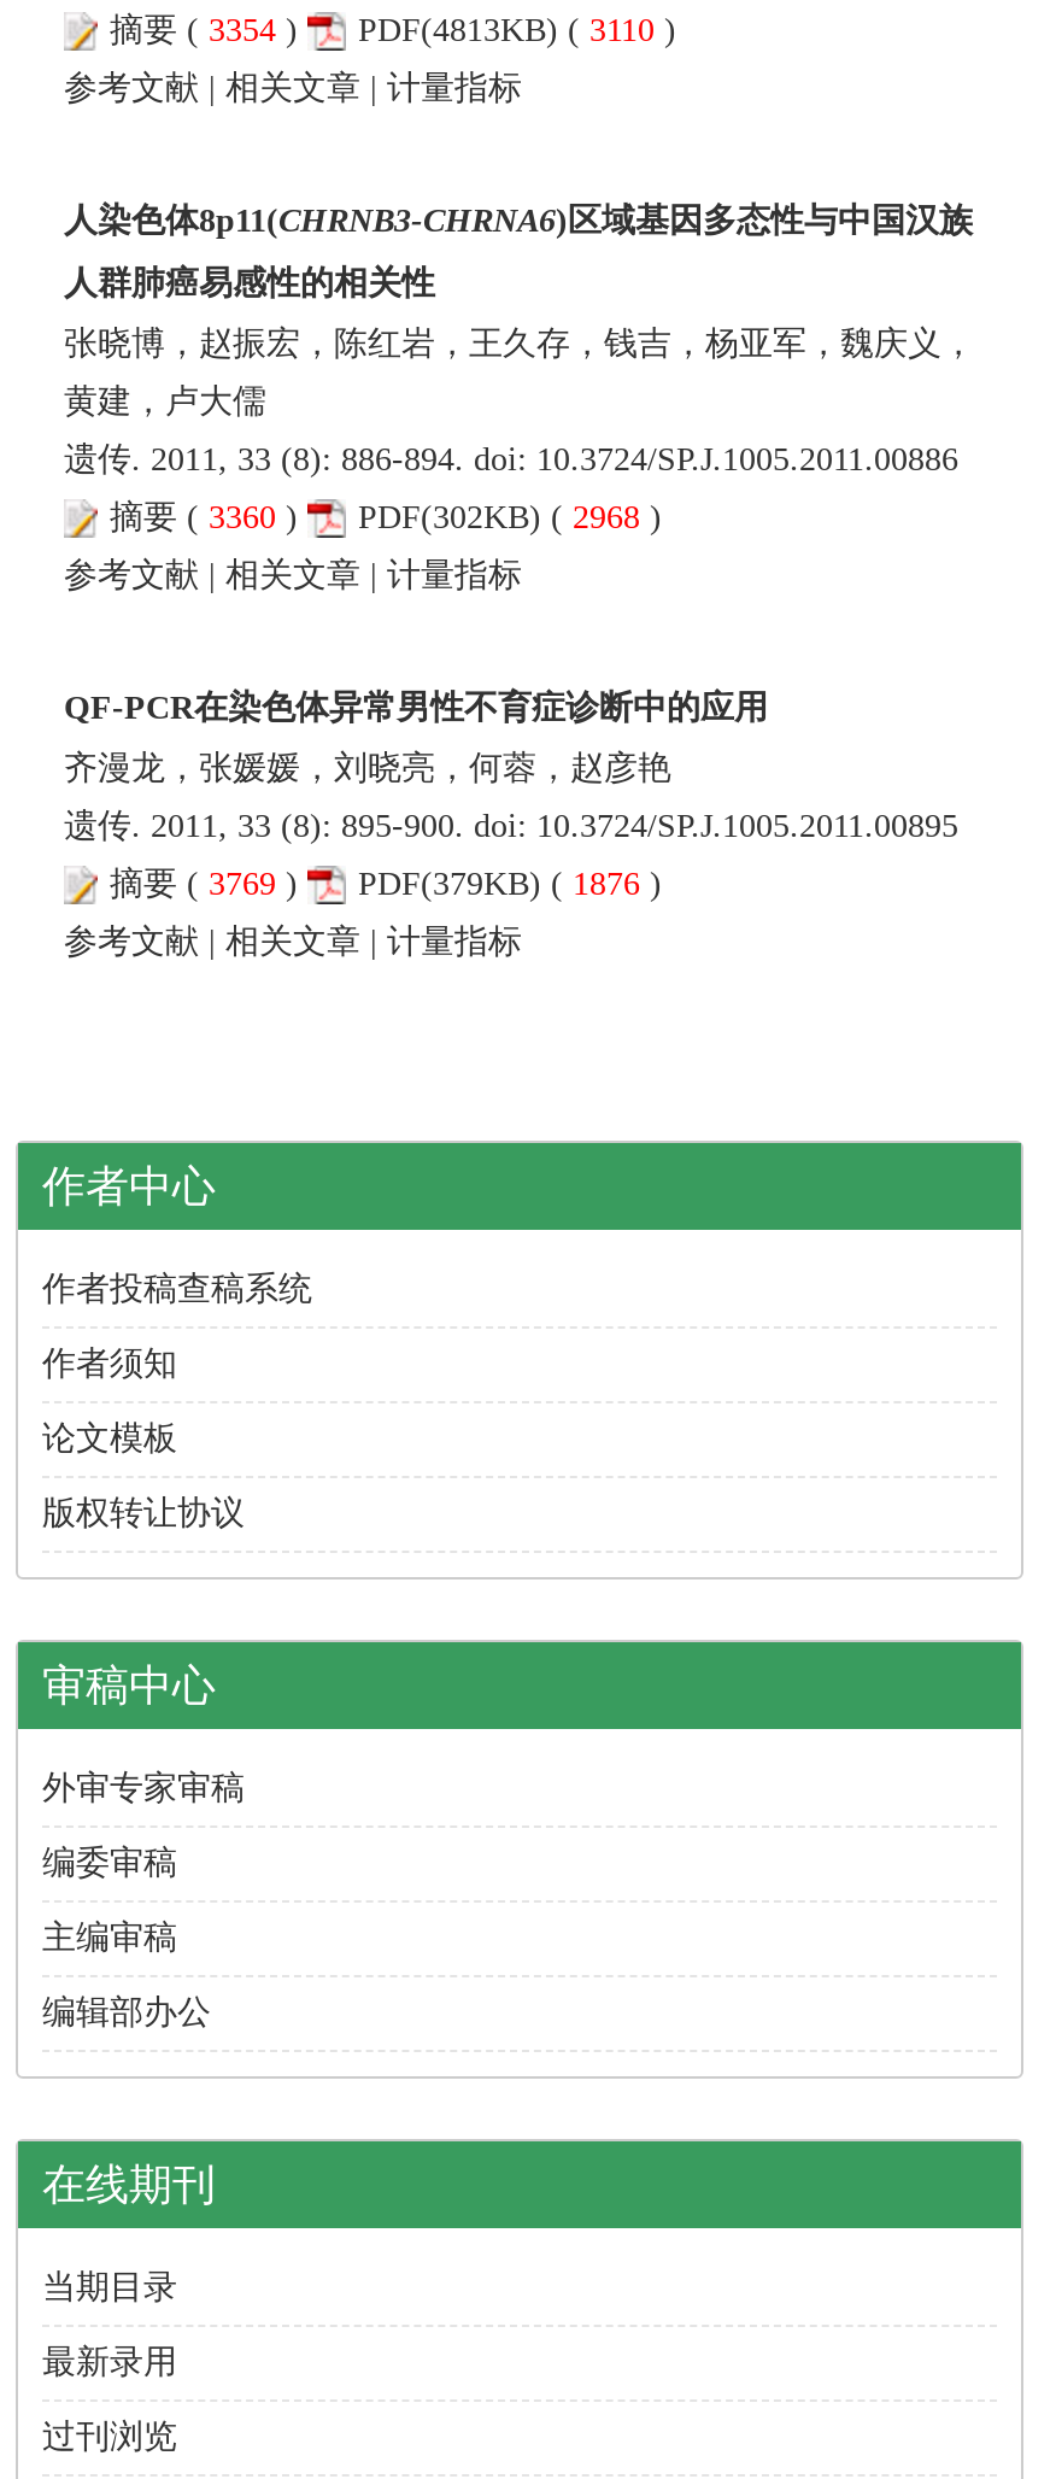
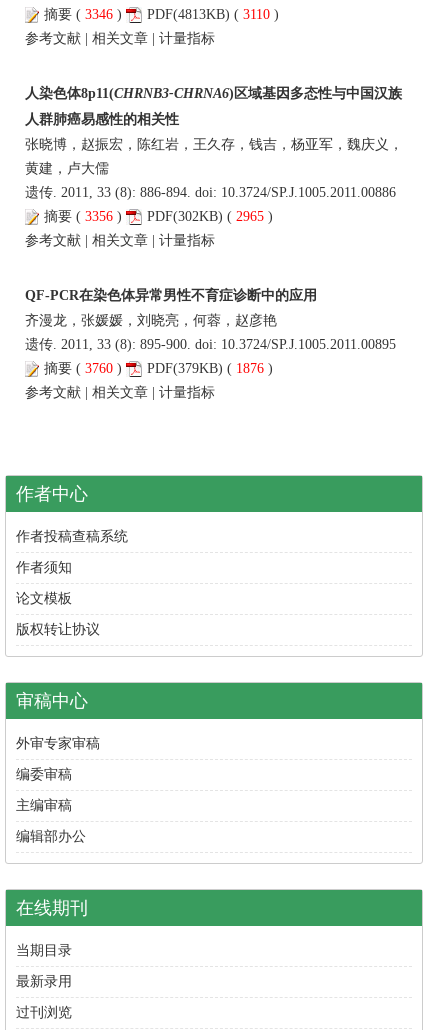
- 摘要(3354) PDF(4813KB) (3110)
+ 摘要(3346) PDF(4813KB) (3110)

- 摘要(3360)
+ 摘要(3356)

- PDF(302KB) (2968)
+ PDF(302KB) (2965)

- 摘要(3769) PDF(379KB) (1876)
+ 摘要(3760) PDF(379KB) (1876)
